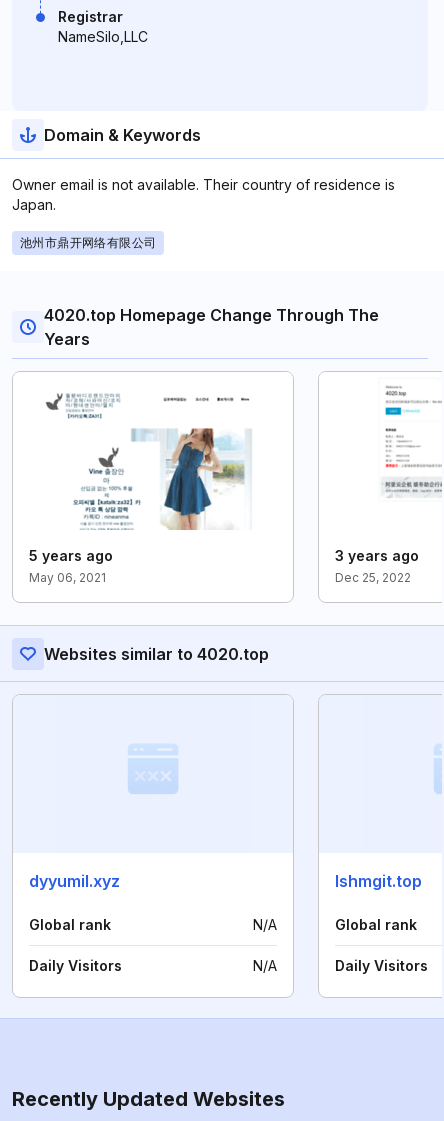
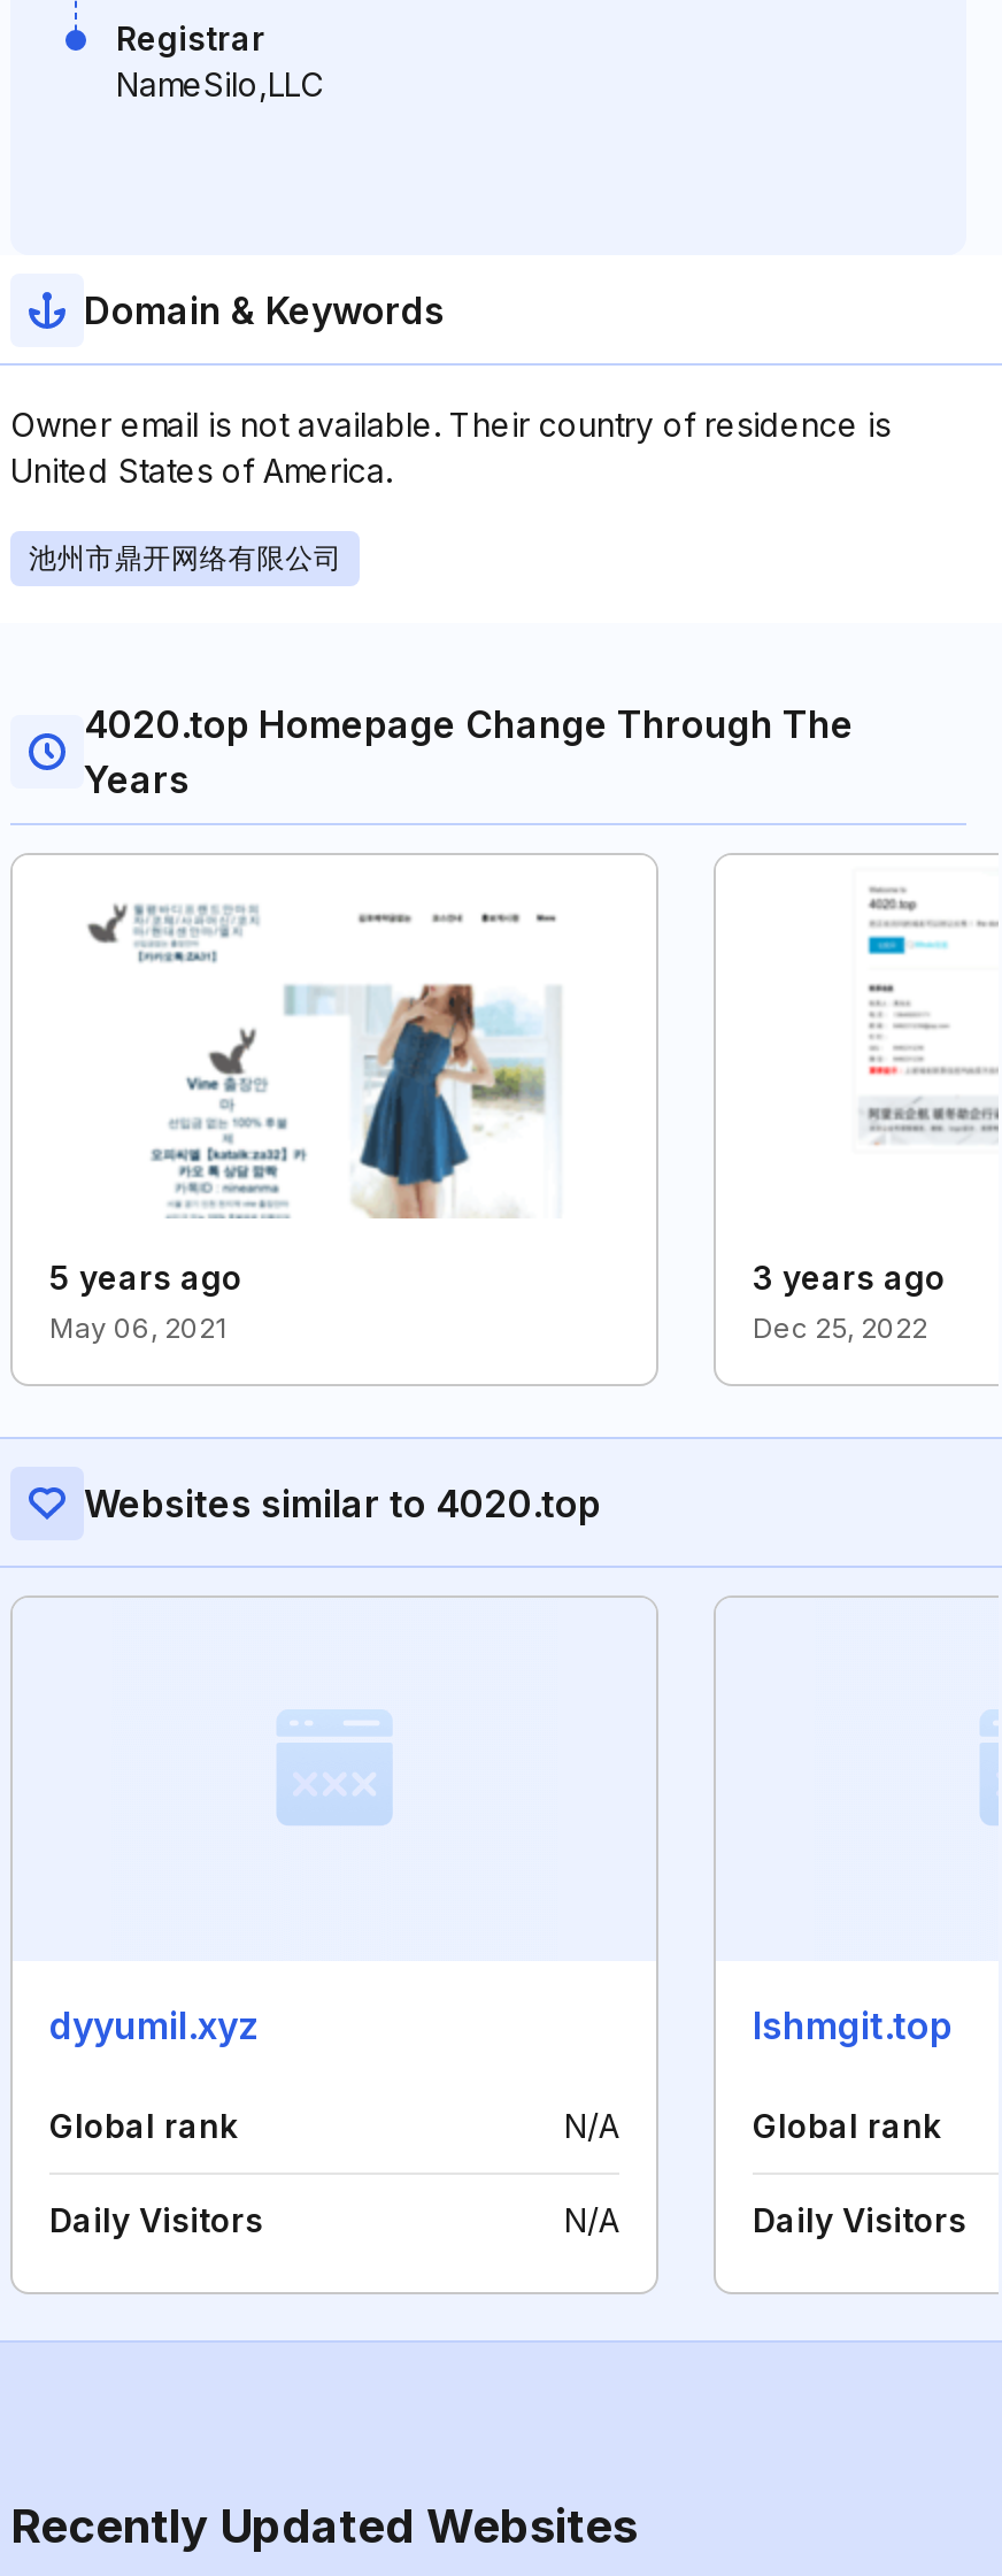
- Japan.
+ United States of America.
